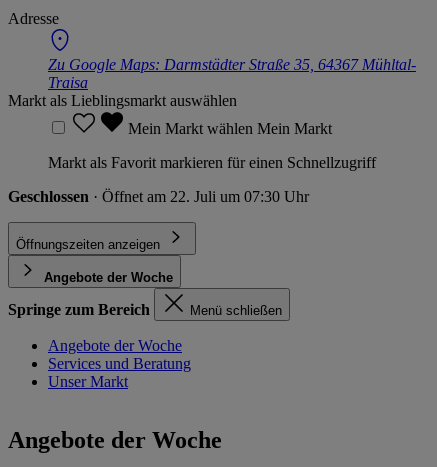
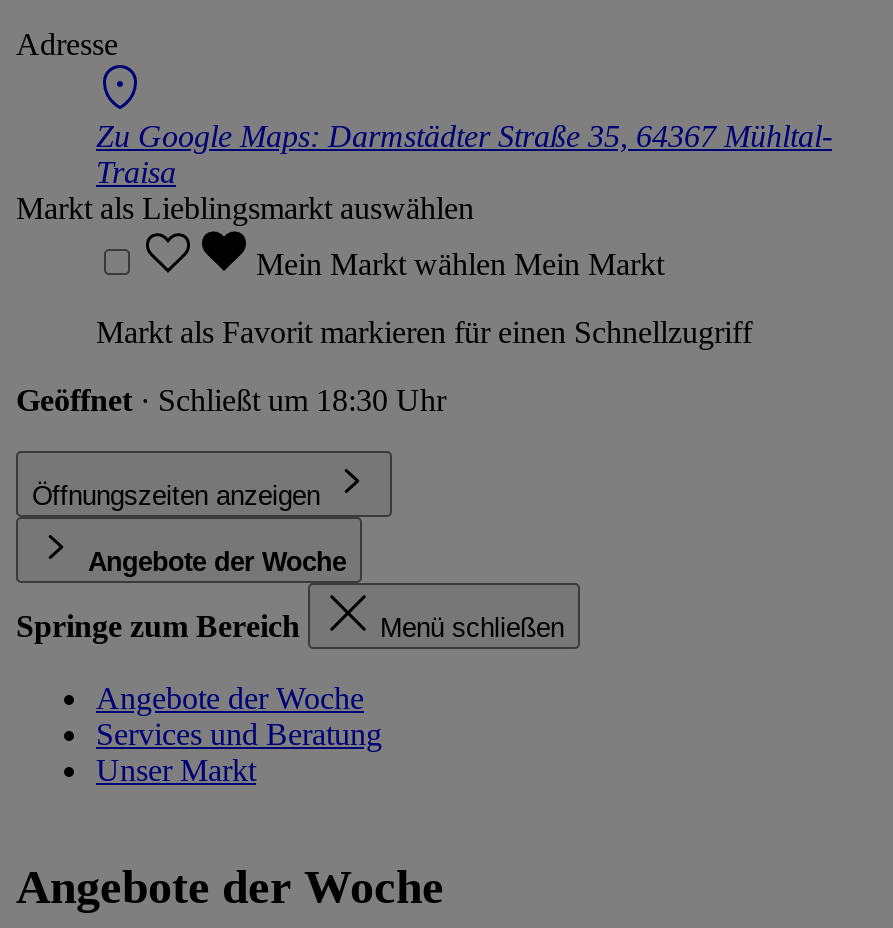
- Geschlossen · Öffnet am 22. Juli um 07:30 Uhr
+ Geöffnet · Schließt um 18:30 Uhr
